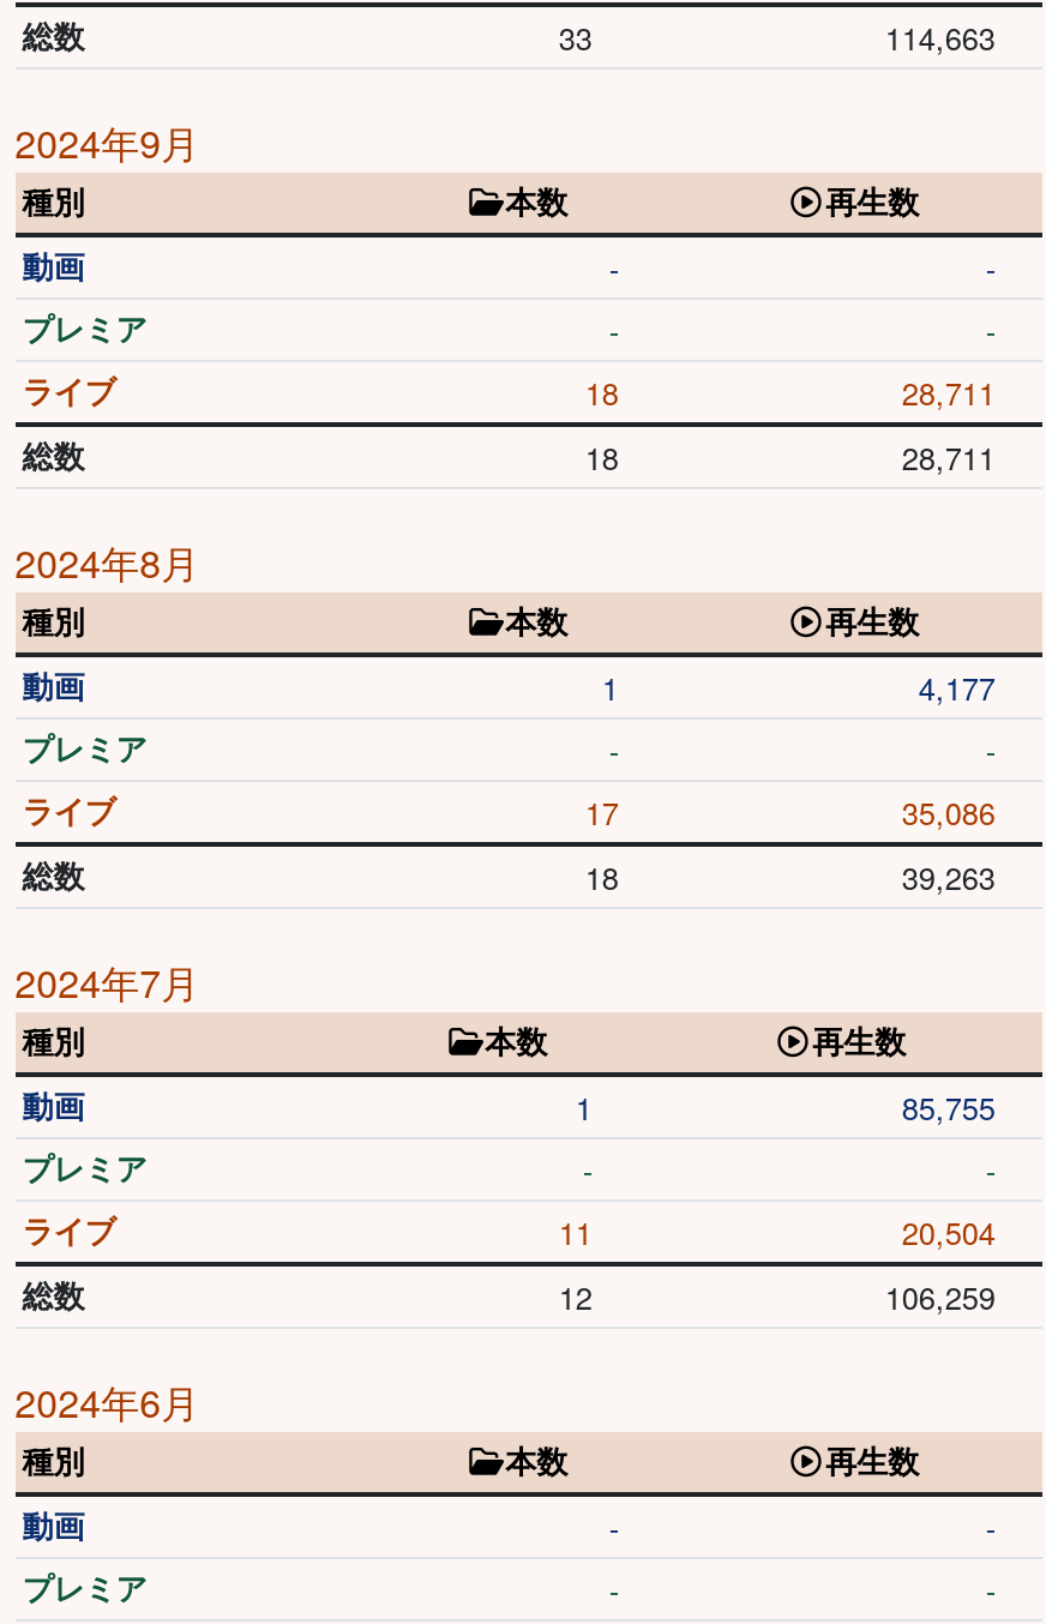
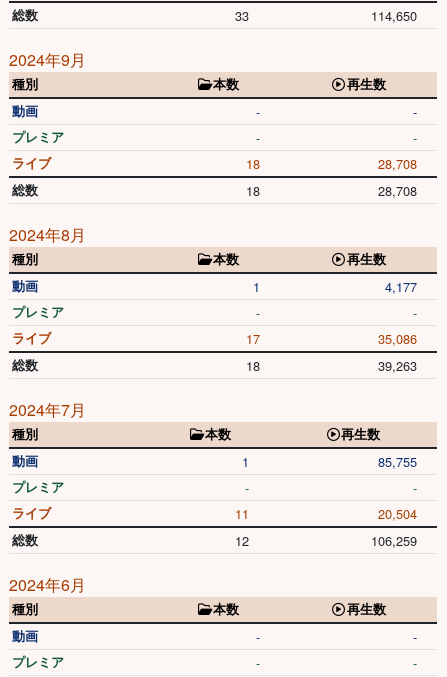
- 114,663
+ 114,650

- 28,711
+ 28,708

- 28,711
+ 28,708
